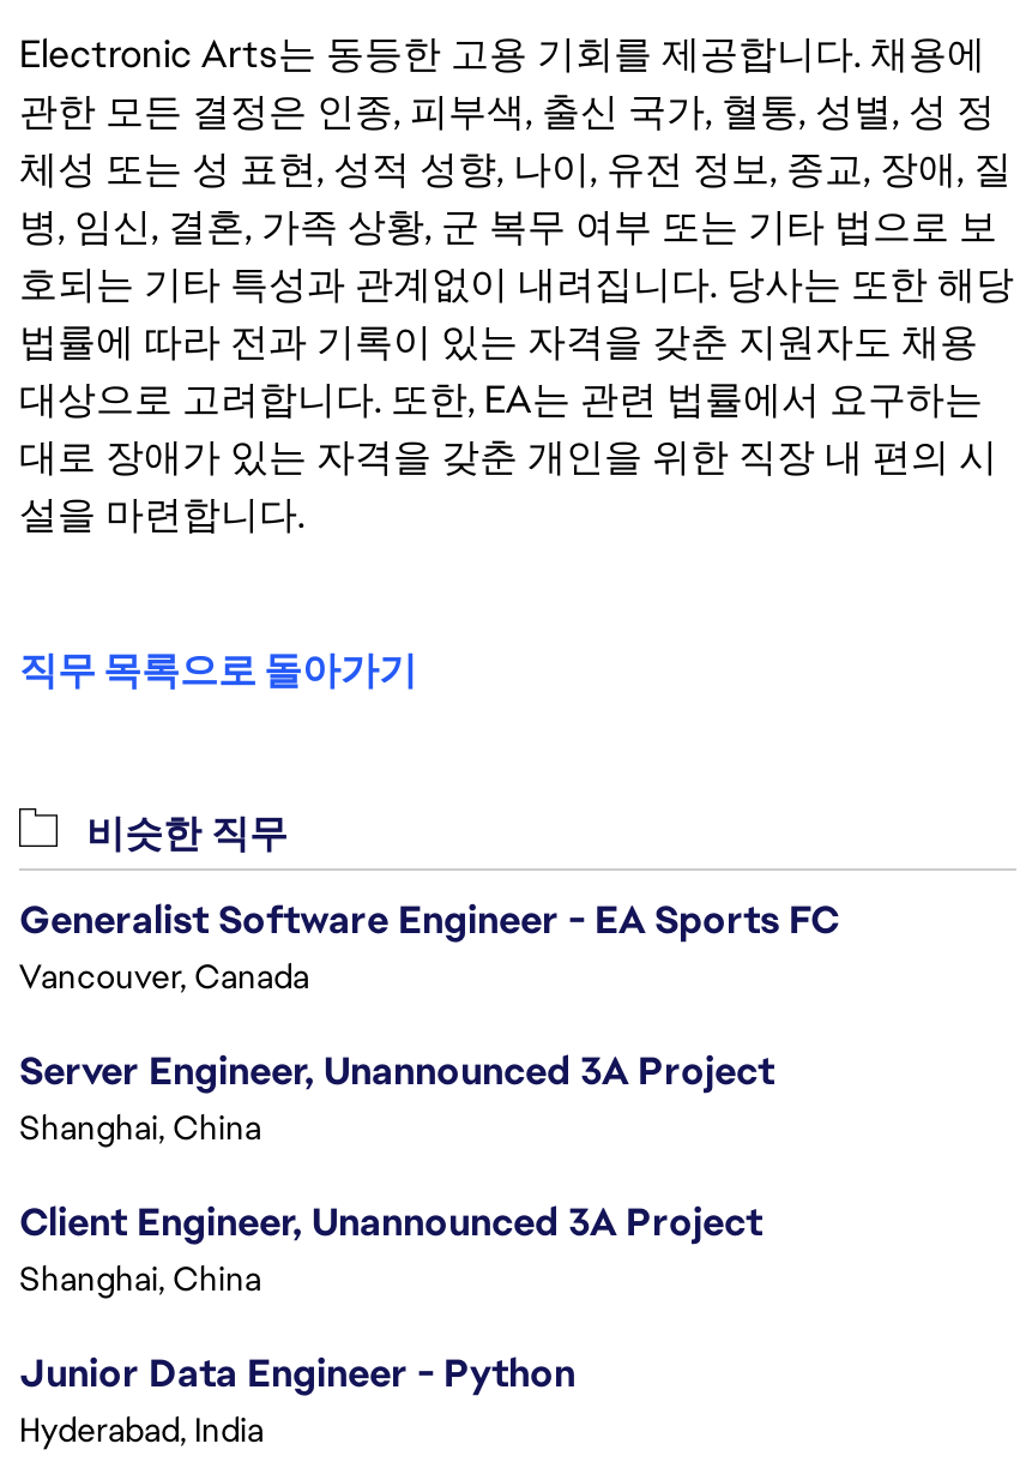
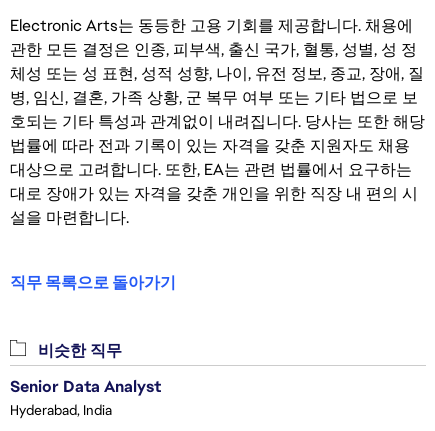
- Generalist Software Engineer - EA Sports FC
- Vancouver, Canada
- Server Engineer, Unannounced 3A Project
- Shanghai, China
- Client Engineer, Unannounced 3A Project
- Shanghai, China
- Junior Data Engineer - Python
+ Senior Data Analyst
